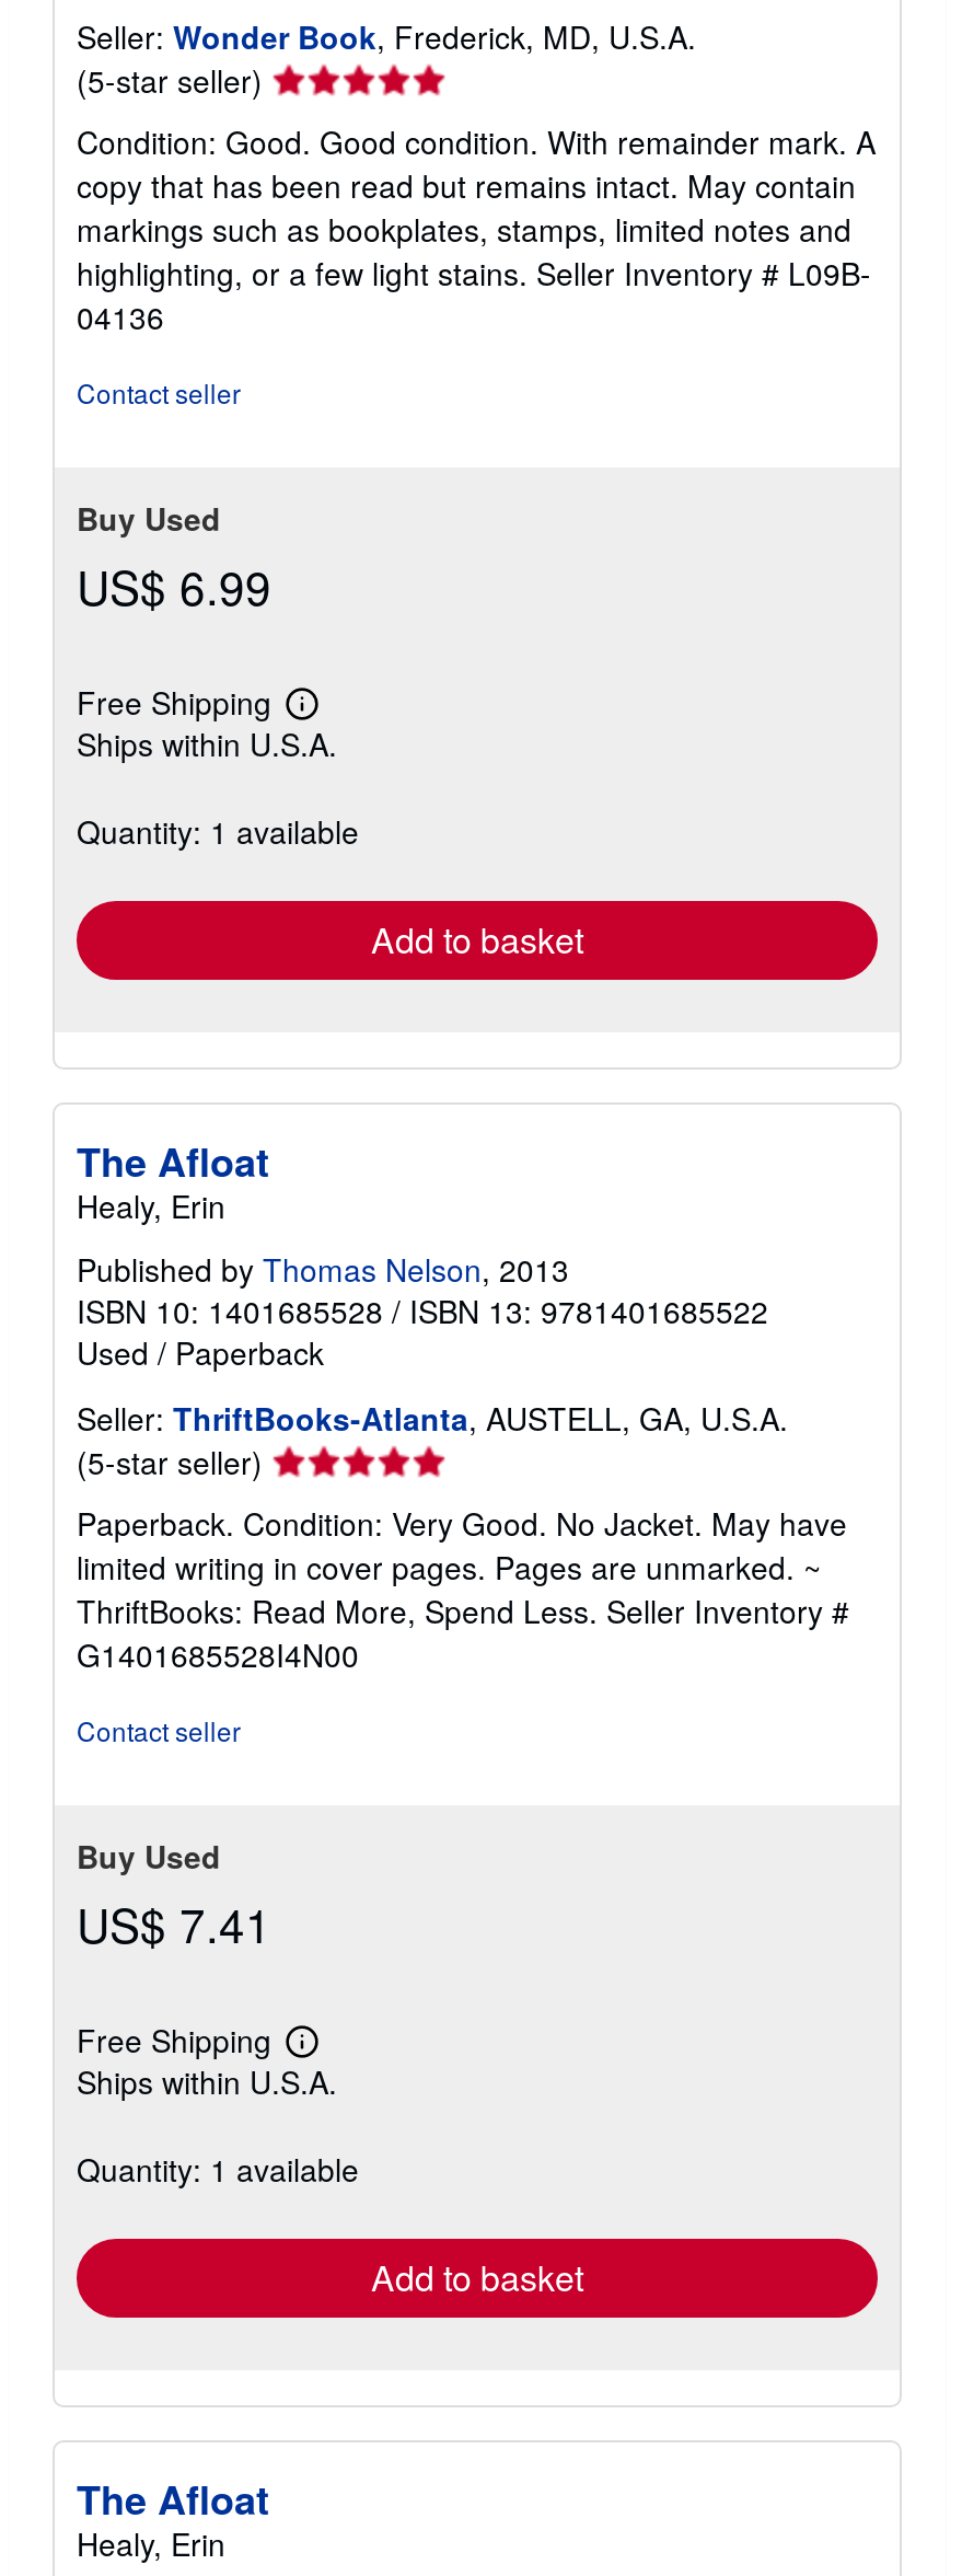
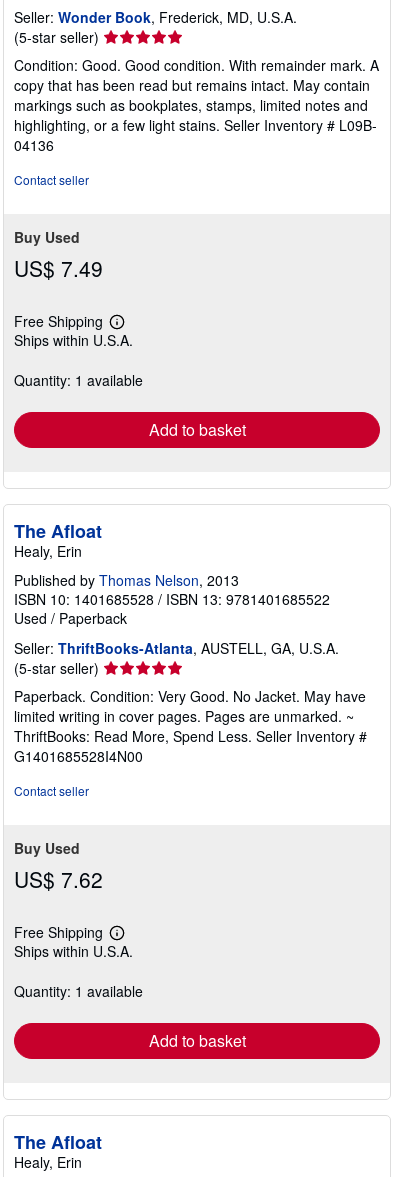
- US$ 6.99
+ US$ 7.49

- US$ 7.41
+ US$ 7.62
